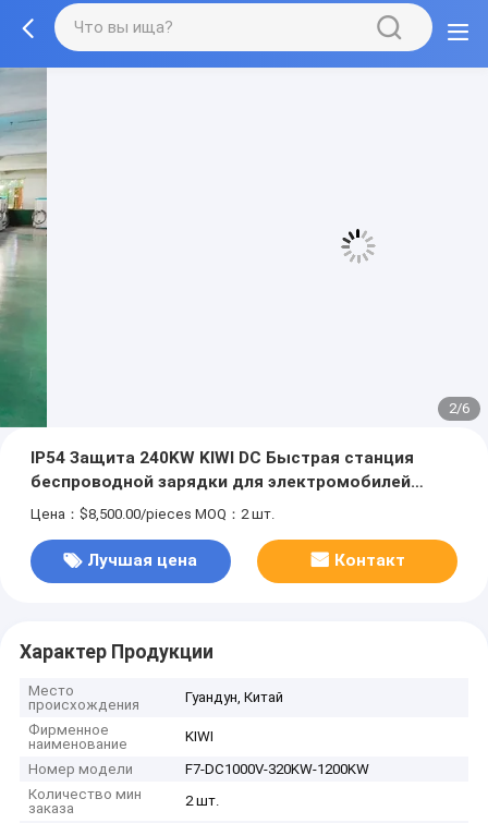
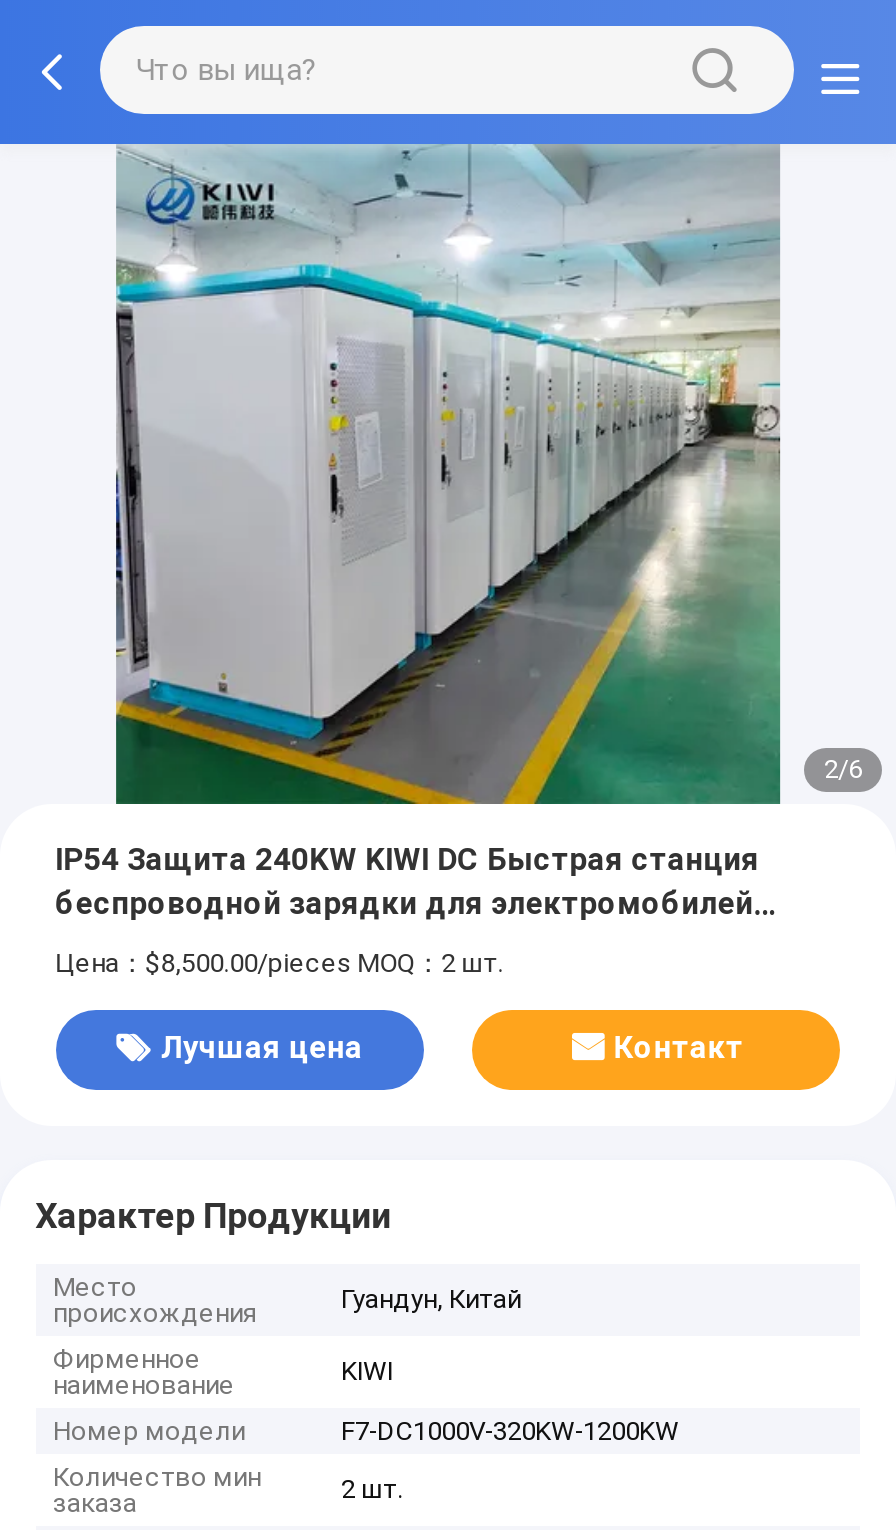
+ [image]

- [image]
